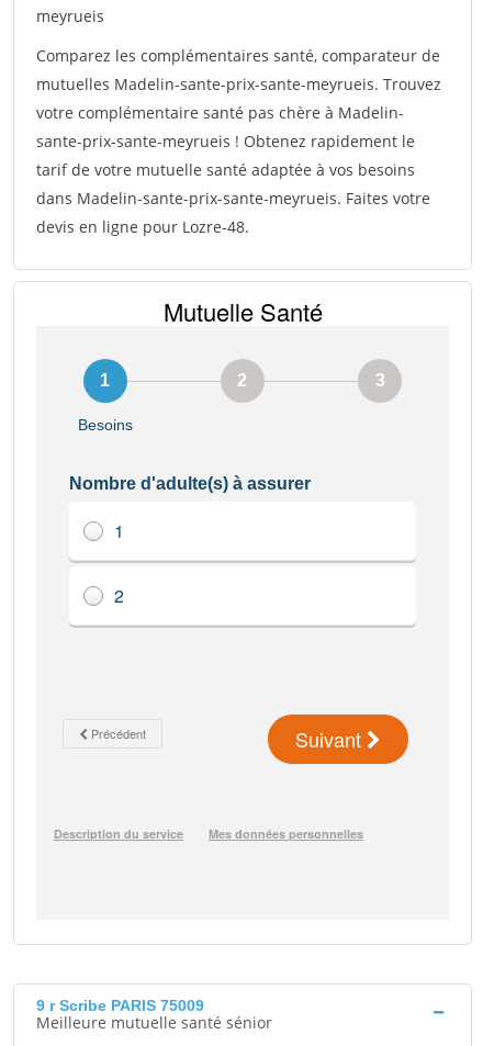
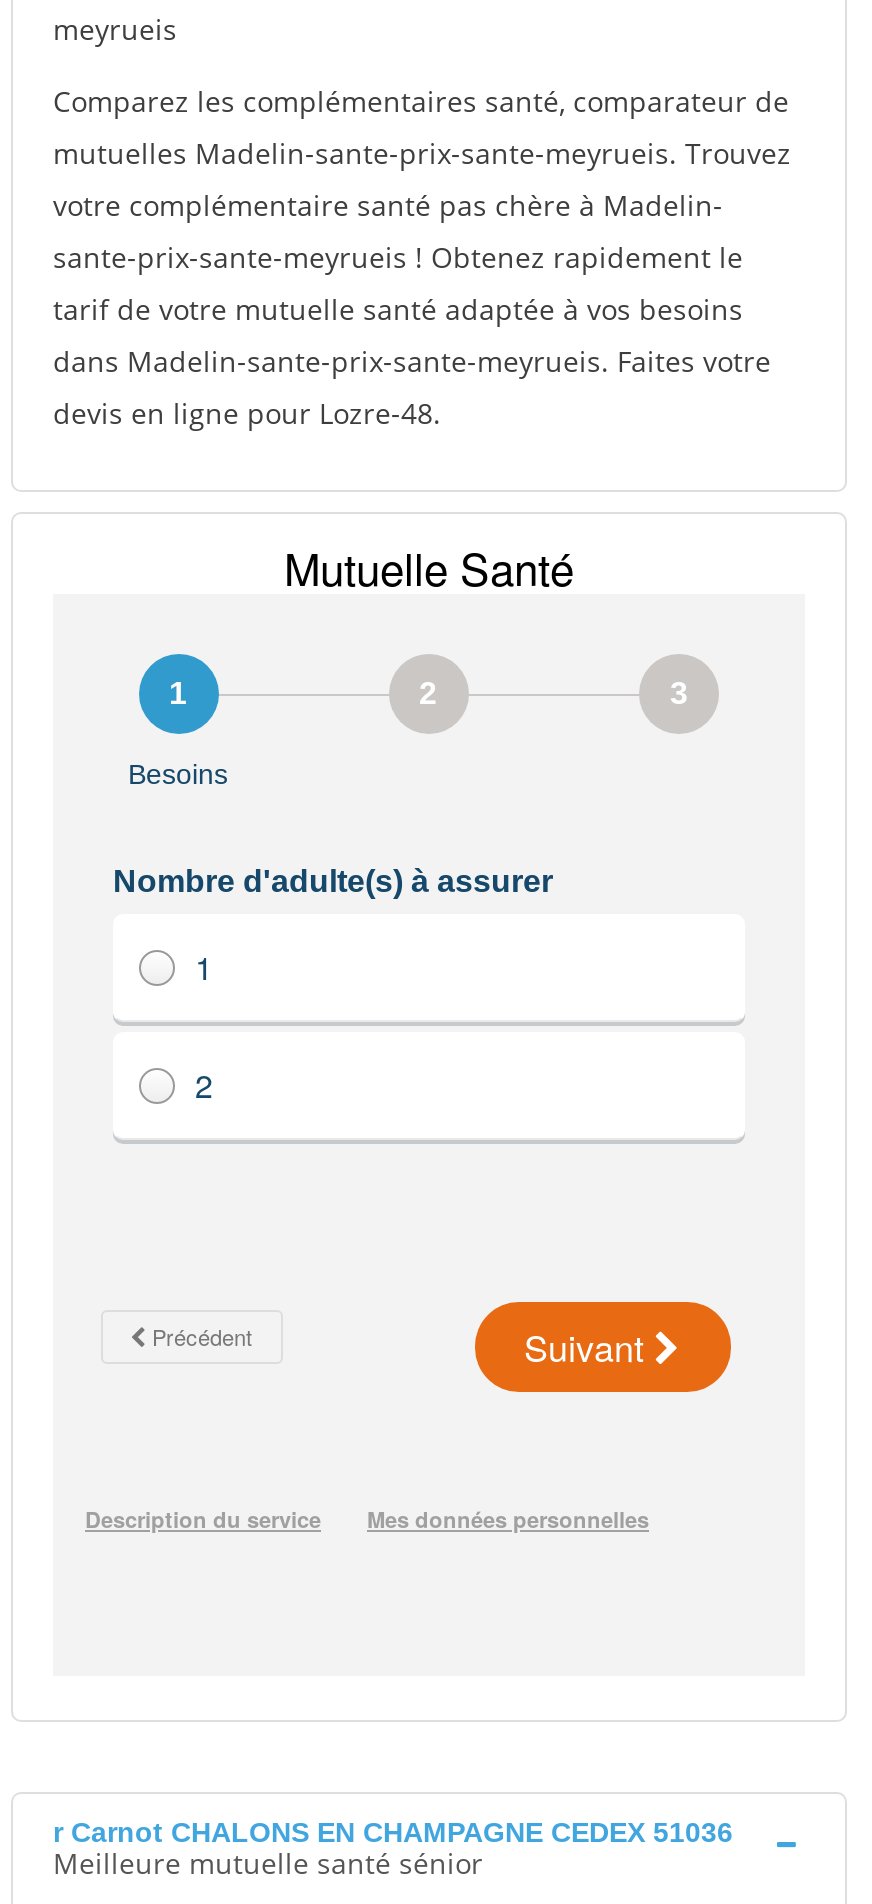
- 9 r Scribe PARIS 75009
+ r Carnot CHALONS EN CHAMPAGNE CEDEX 51036
